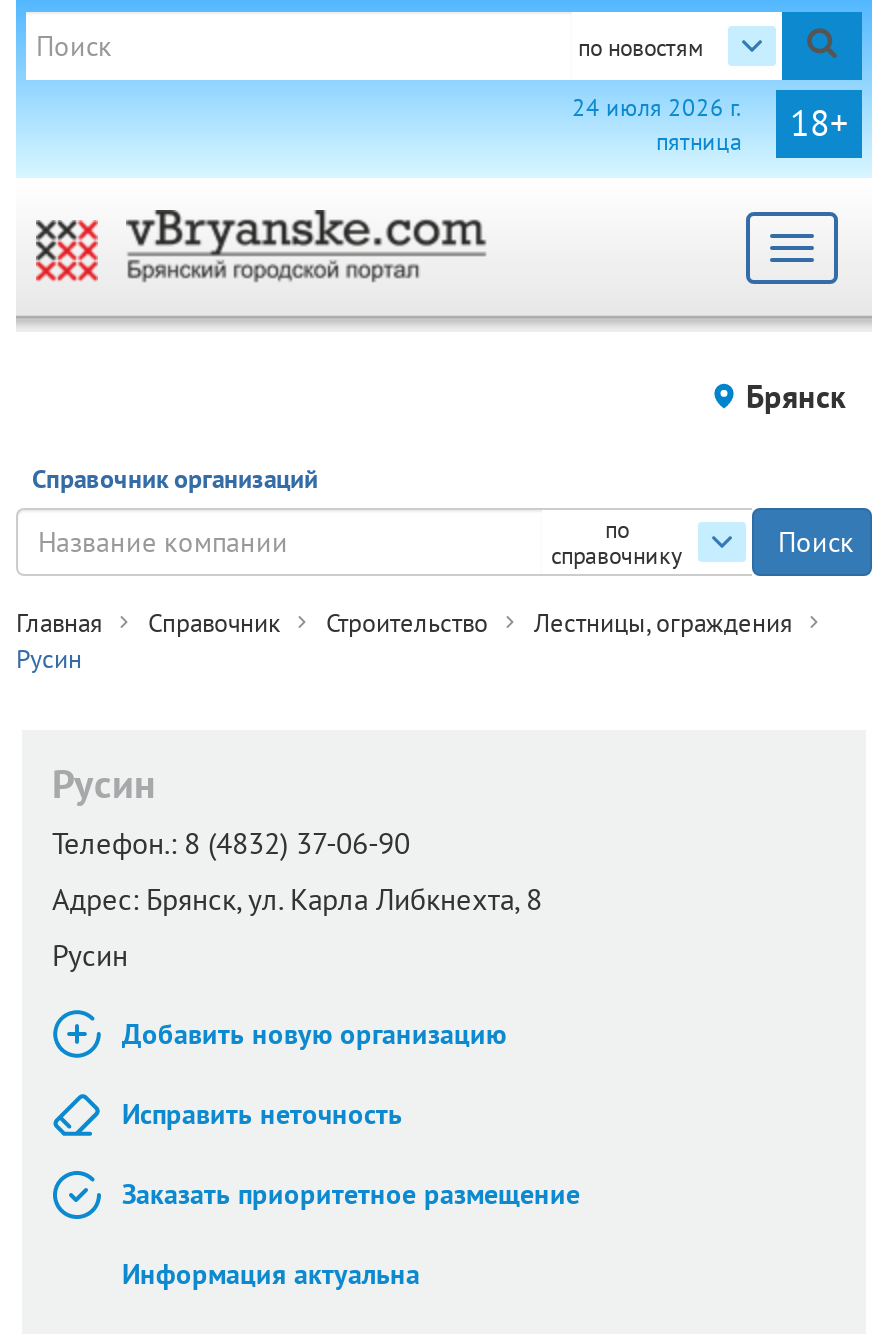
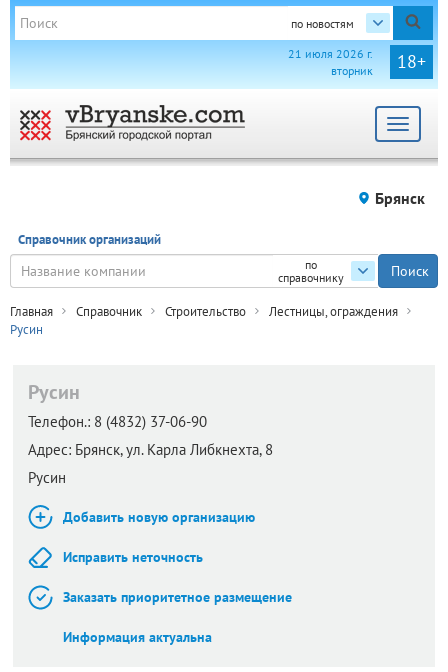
- 24 июля 2026 г.
- пятница
+ 21 июля 2026 г.
+ вторник
